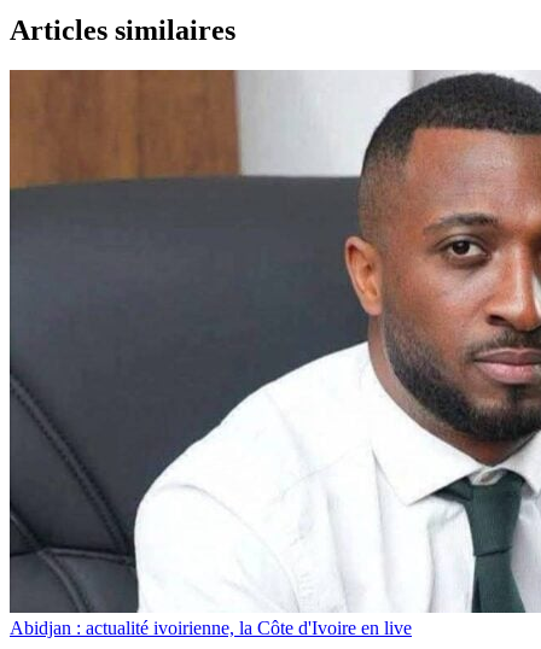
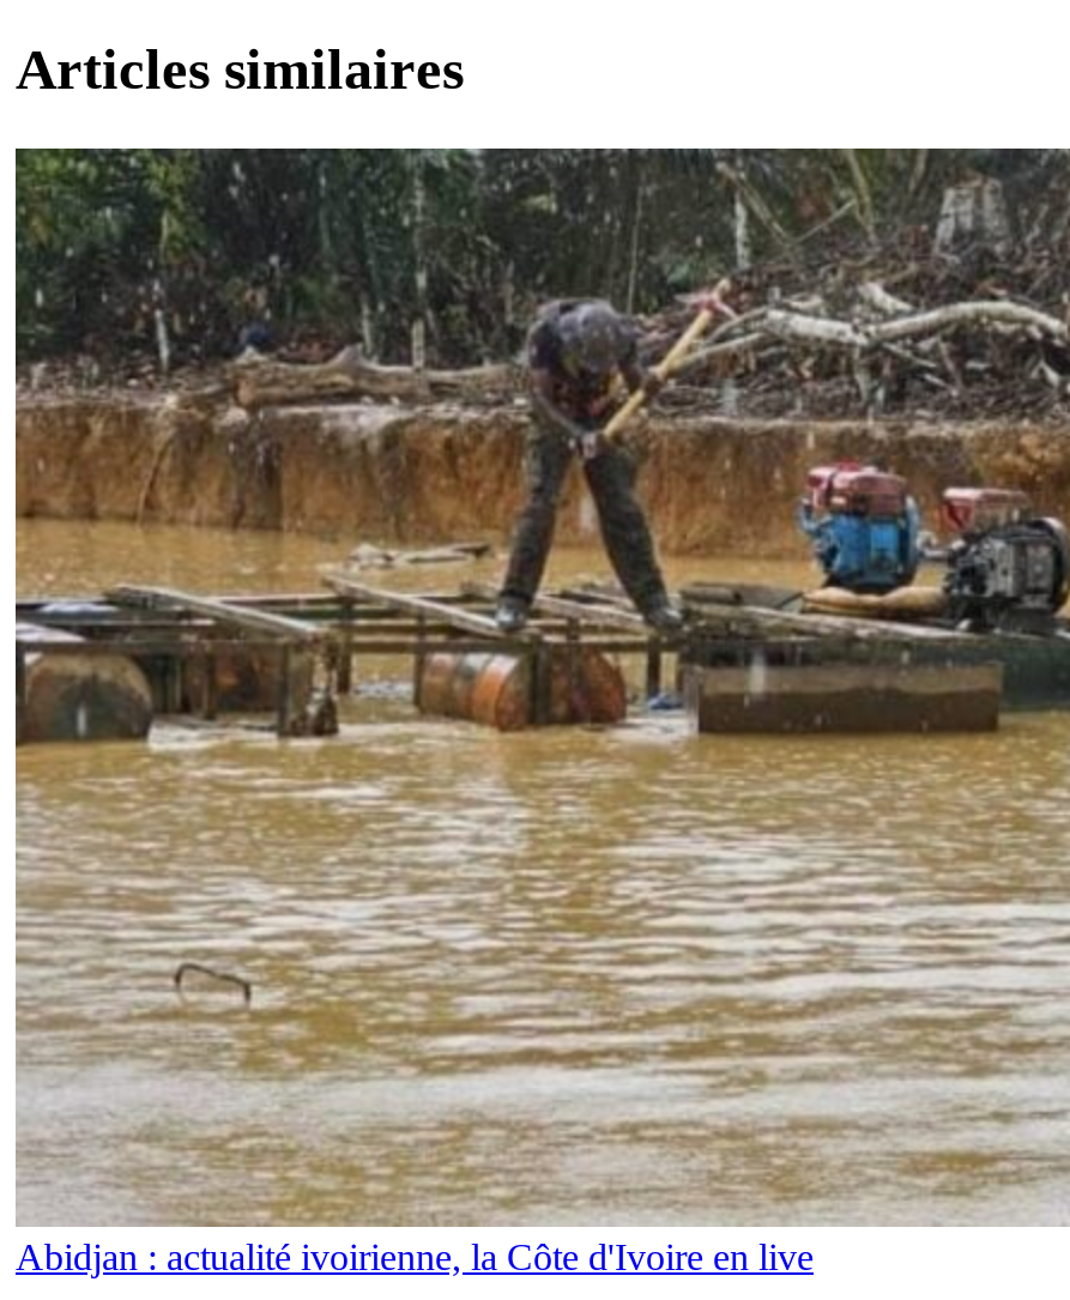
- [image]
+ [image]
